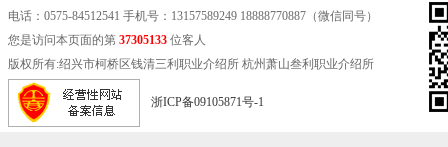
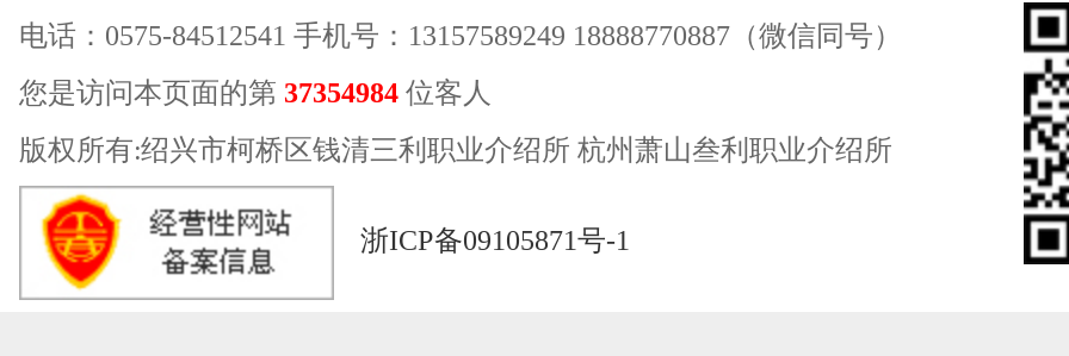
- 您是访问本页面的第37305133位客人
+ 您是访问本页面的第37354984位客人
